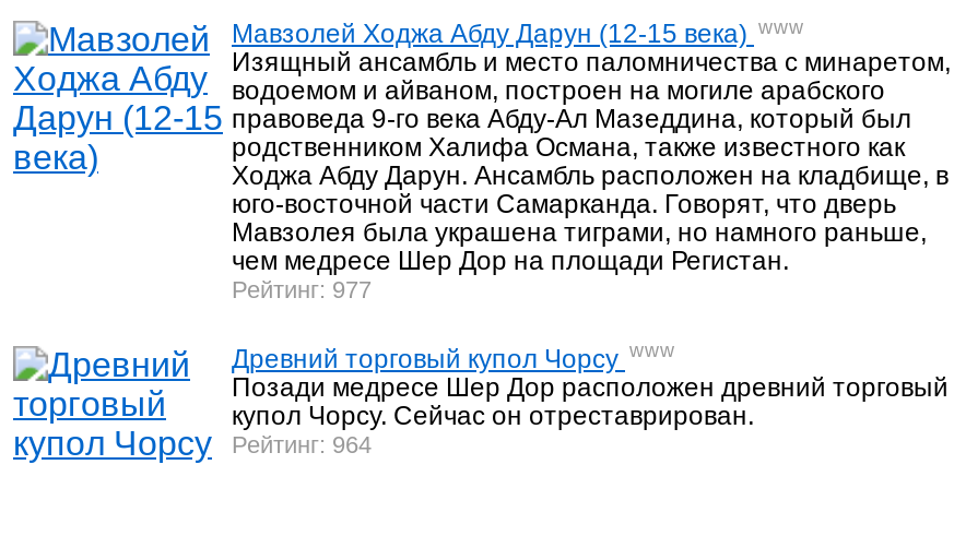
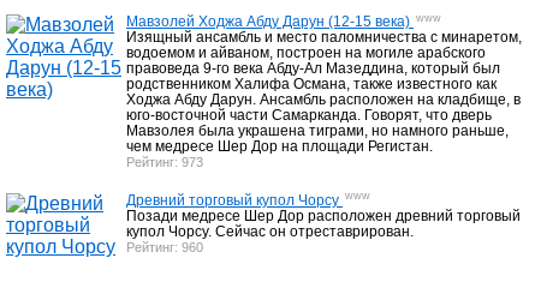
- Рейтинг: 977
+ Рейтинг: 973

- Рейтинг: 964
+ Рейтинг: 960
